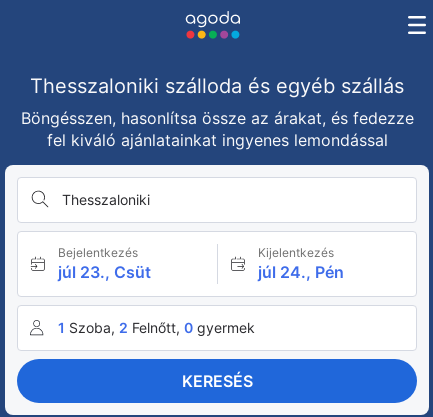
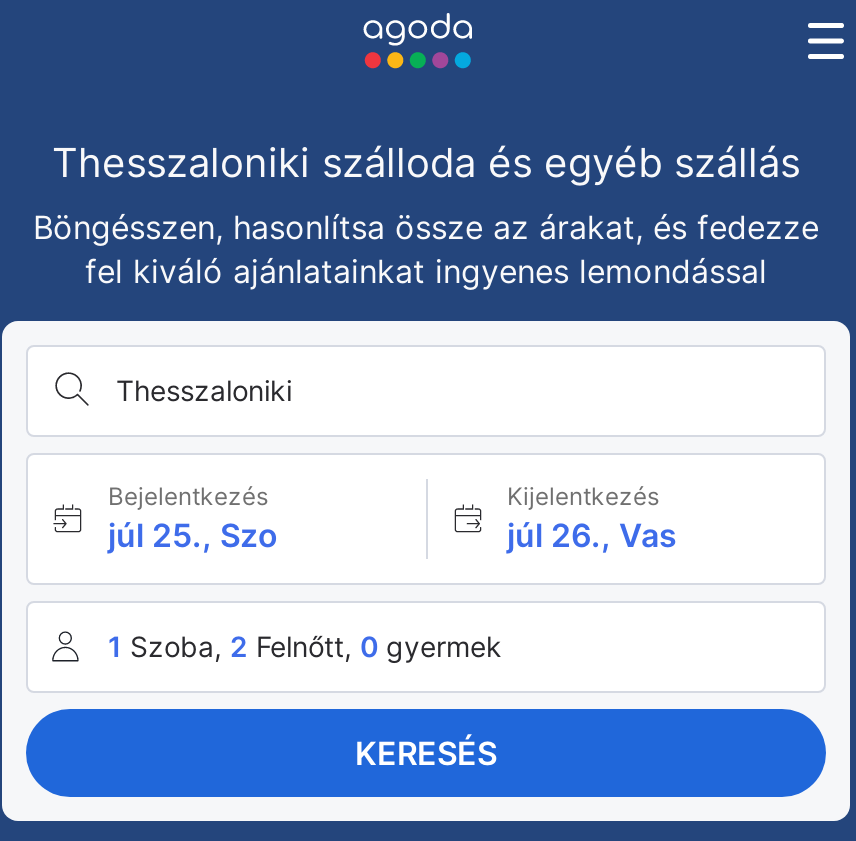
- júl 23., Csüt
+ júl 25., Szo

- júl 24., Pén
+ júl 26., Vas
